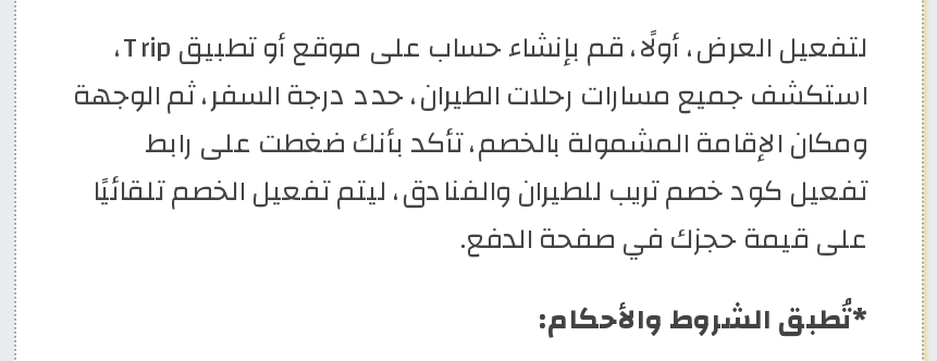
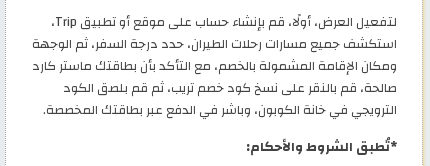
- ومكان الإقامة المشمولة بالخصم، تأكد بأنك ضغطت على رابط
- تفعيل كود خصم تريب للطيران والفنادق، ليتم تفعيل الخصم تلقائيًا
- على قيمة حجزك في صفحة الدفع.
+ ومكان الإقامة المشمولة بالخصم، مع التأكد بأن بطاقتك ماستر كارد
+ صالحة، قم بالنقر على نسخ كود خصم تريب، ثم قم بلصق الكود
+ الترويجي في خانة الكوبون، وباشر في الدفع عبر بطاقتك المخصصة.
